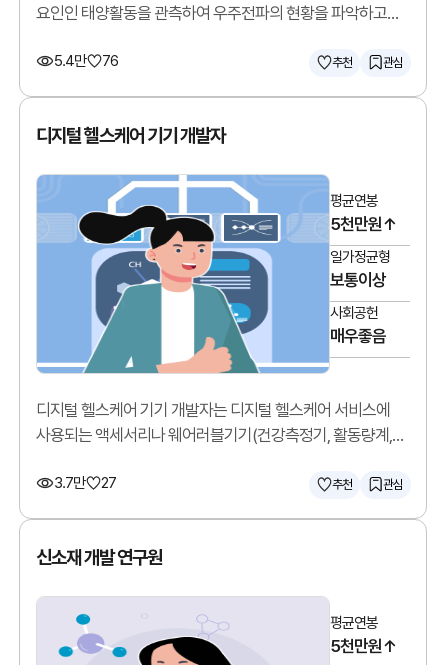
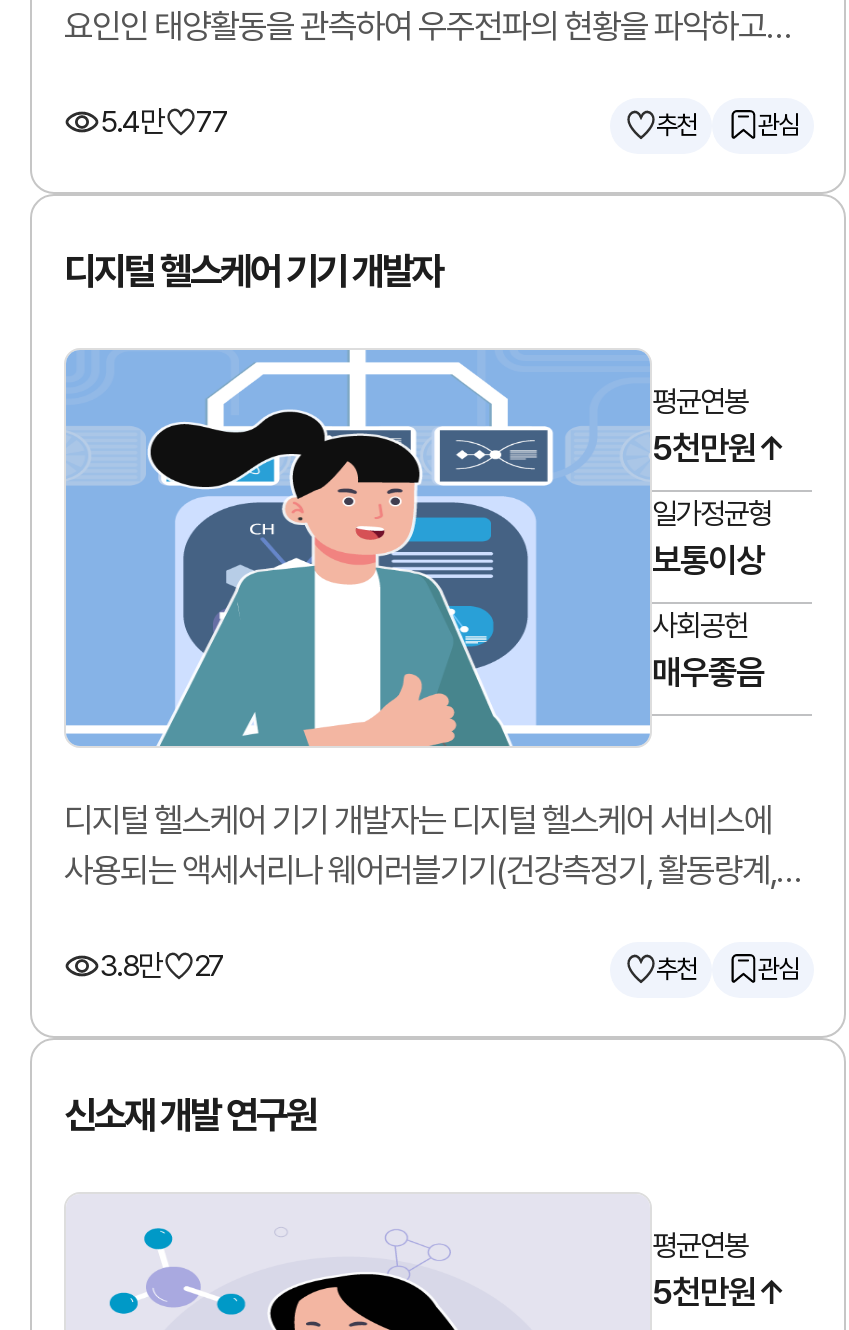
- 5.4만 76
+ 5.4만 77

- 3.7만 27
+ 3.8만 27
